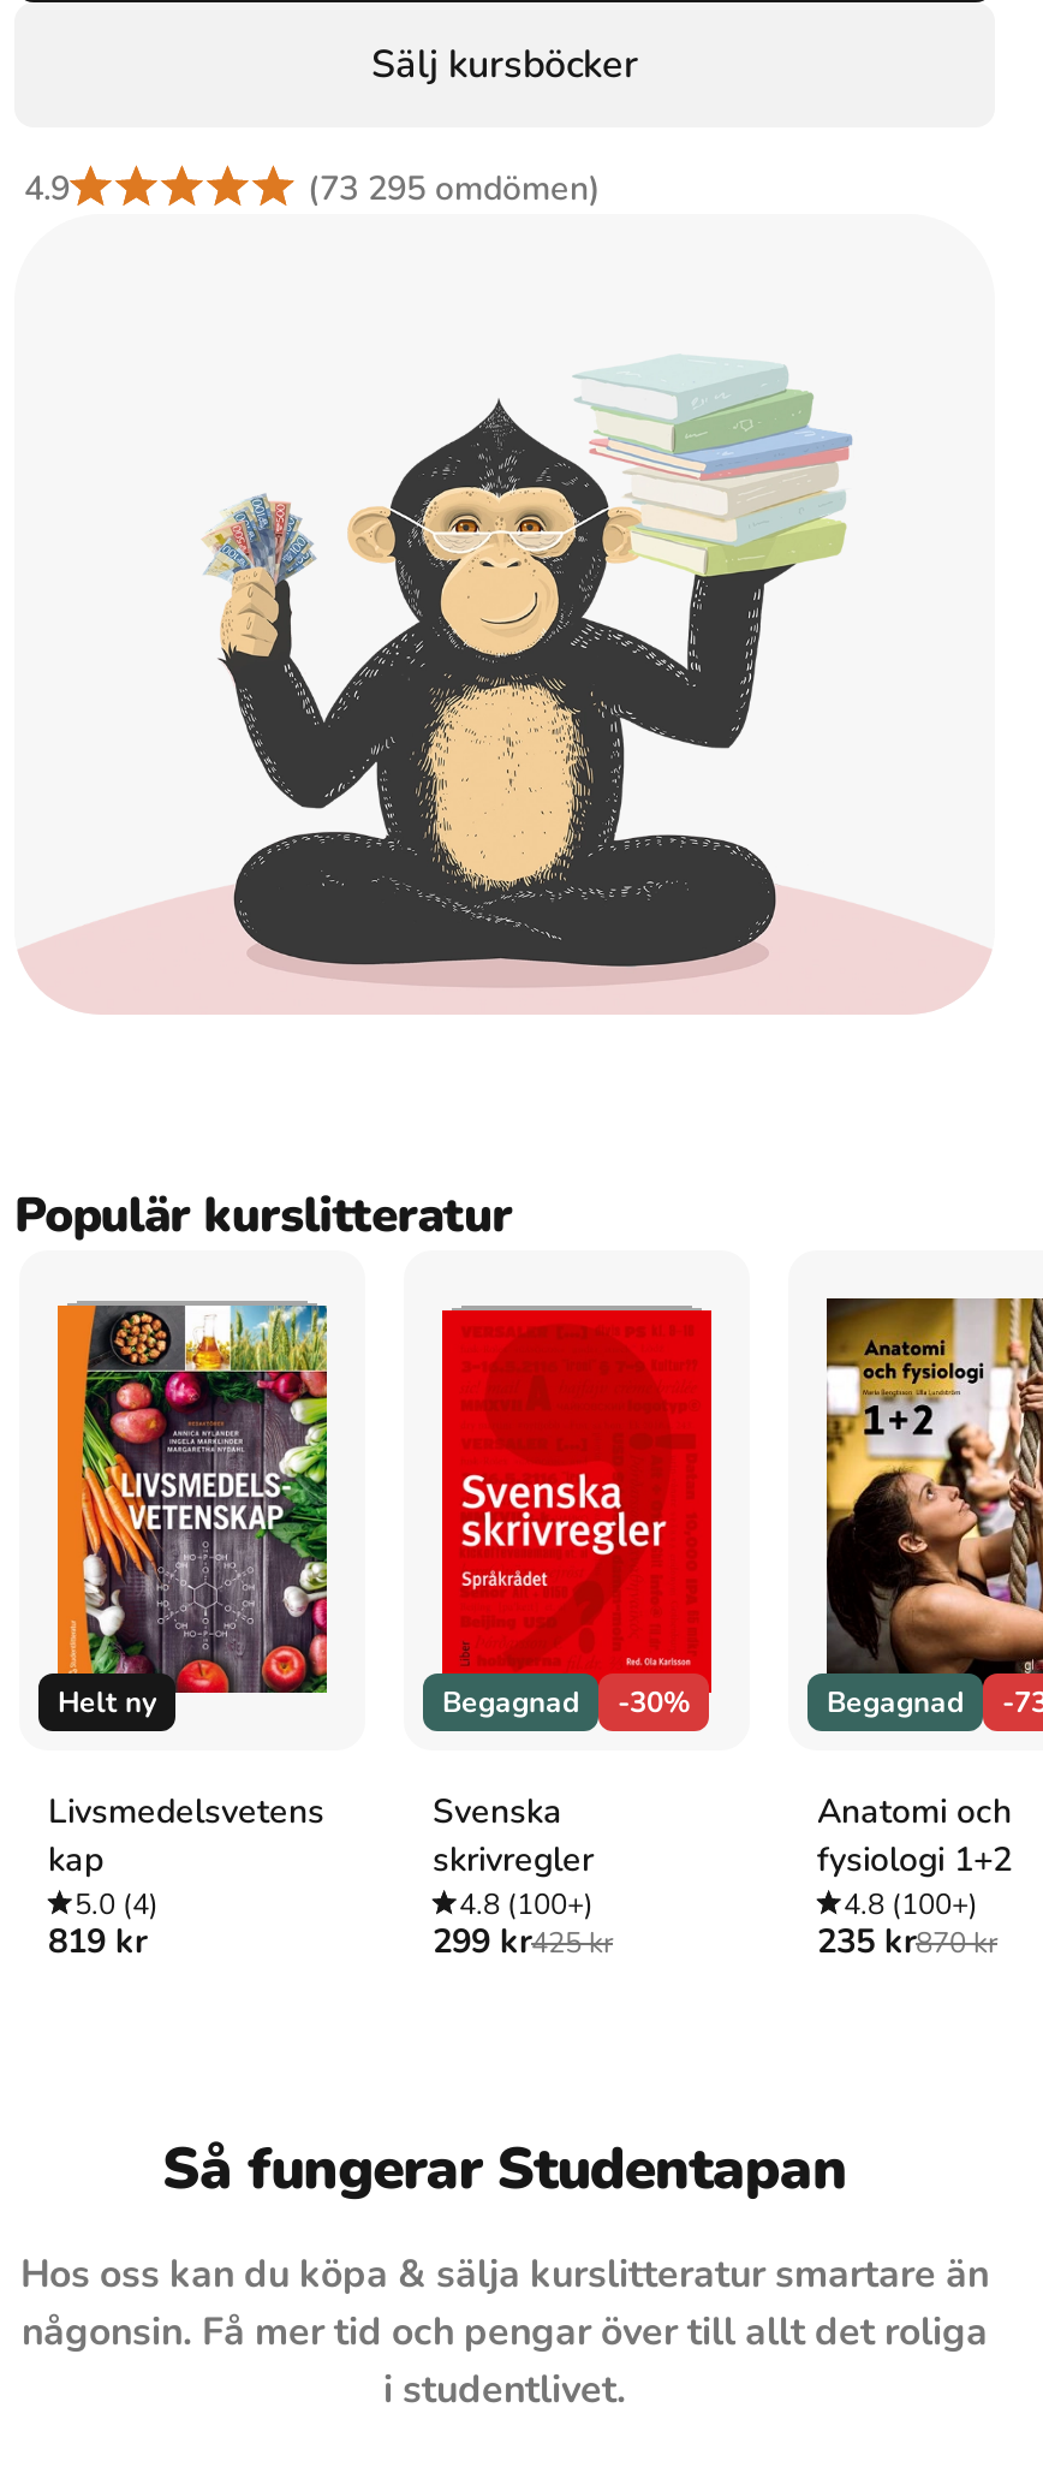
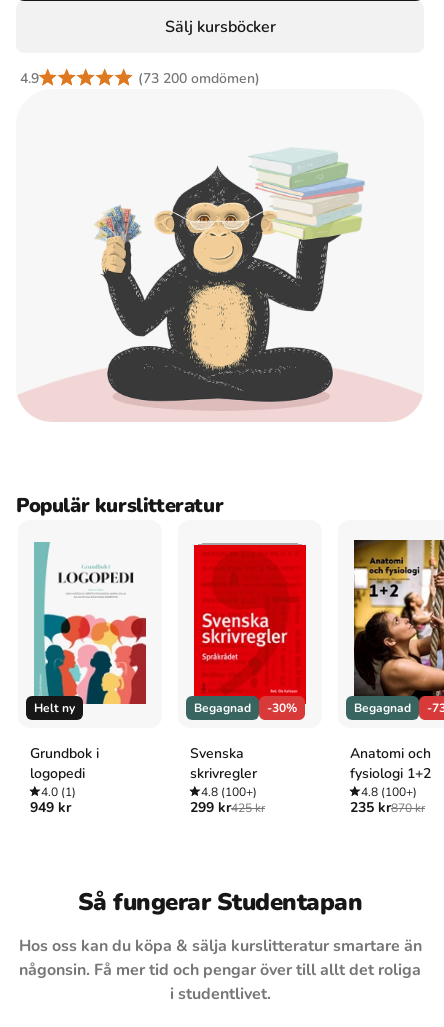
- (73 295 omdömen)
+ (73 200 omdömen)

- [image]
- Livsmedelsvetens
- kap
- 5.0 (4)
- 819 kr
+ [image]
+ Grundbok i
+ logopedi
+ 4.0 (1)
+ 949 kr
